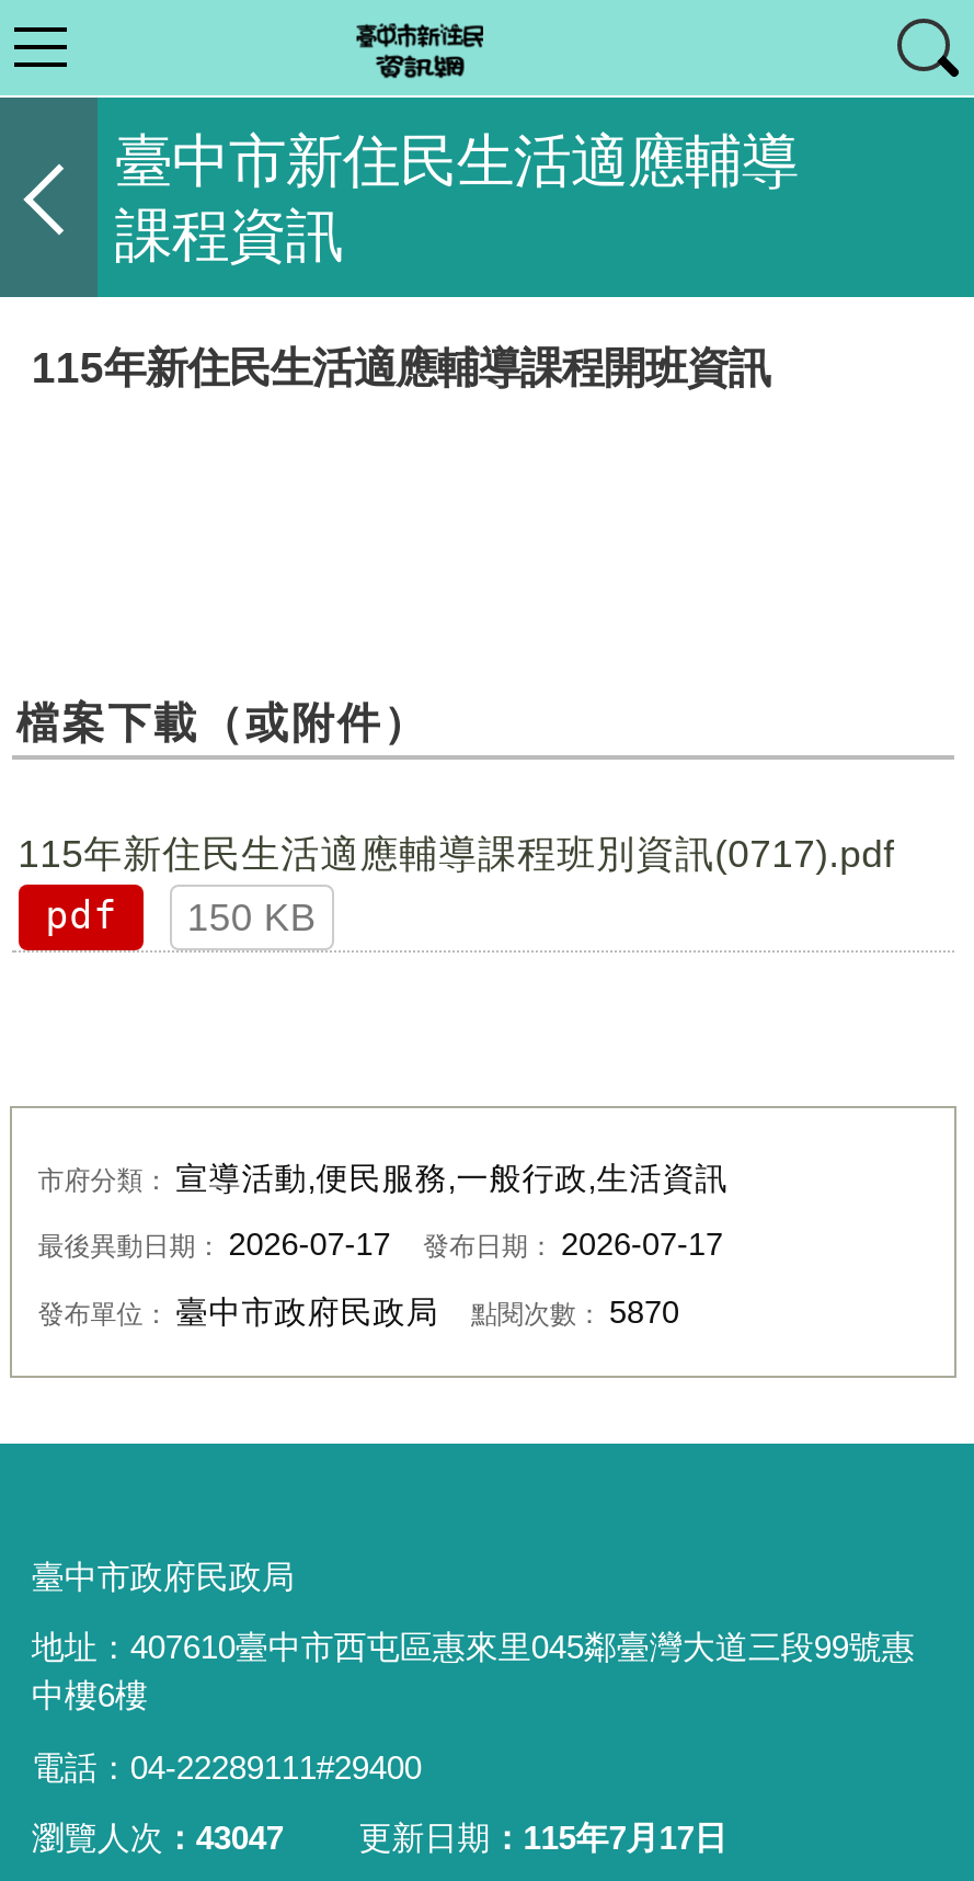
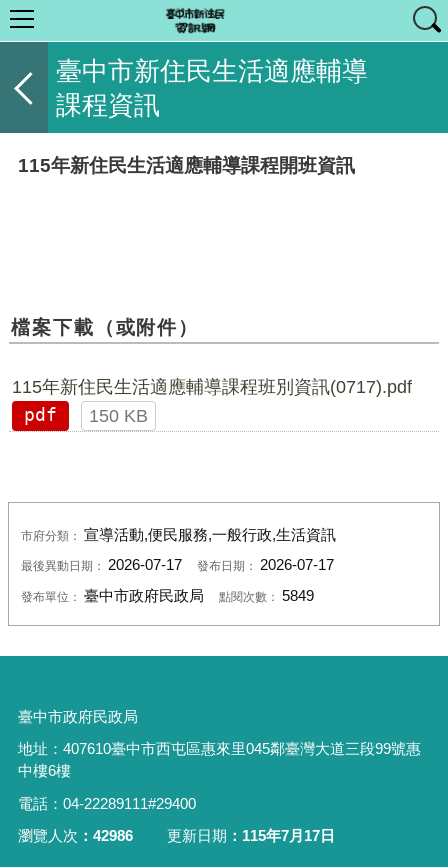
- 發布單位：臺中市政府民政局 點閱次數：5870
+ 發布單位：臺中市政府民政局 點閱次數：5849

- 瀏覽人次 43047
+ 瀏覽人次 42986
